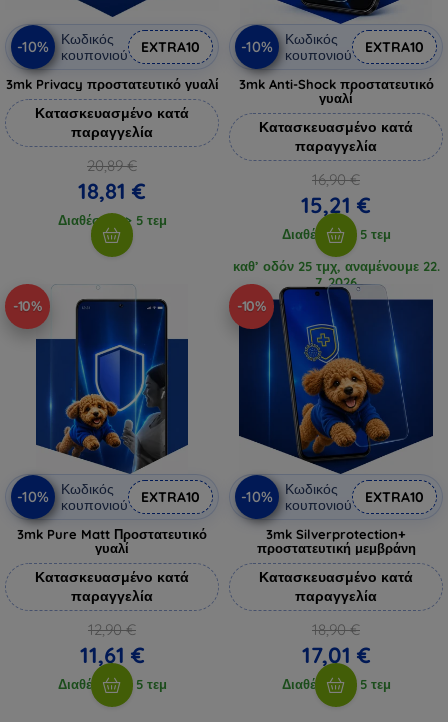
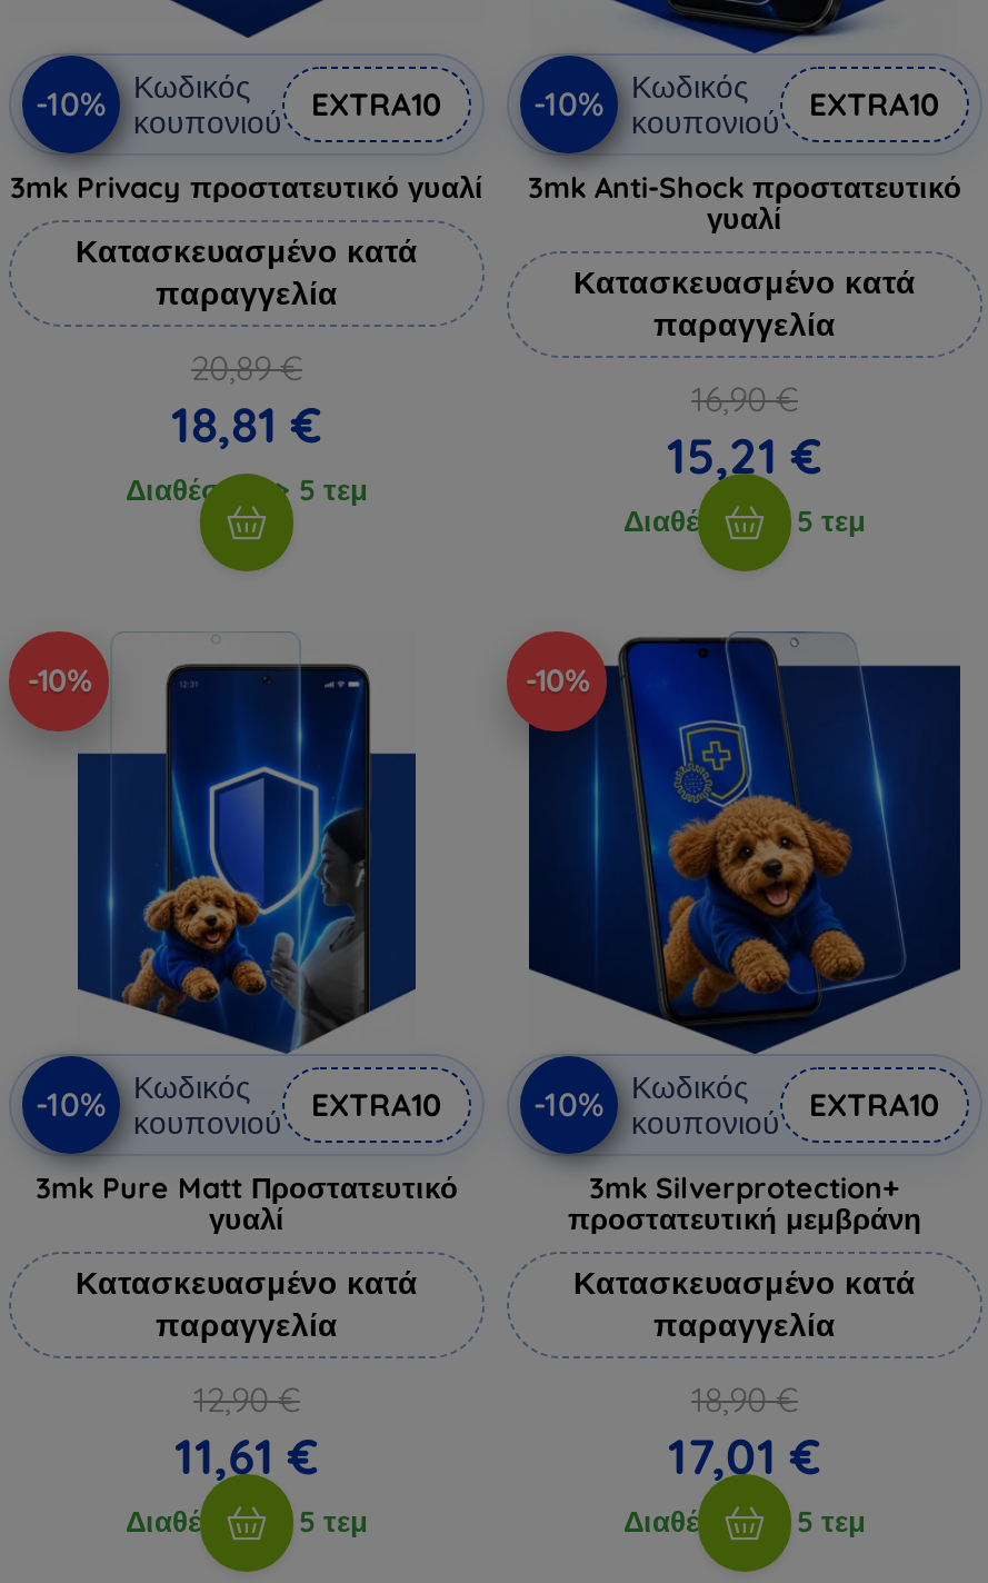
- καθ’ οδόν 25 τμχ, αναμένουμε 22.
- 7. 2026
